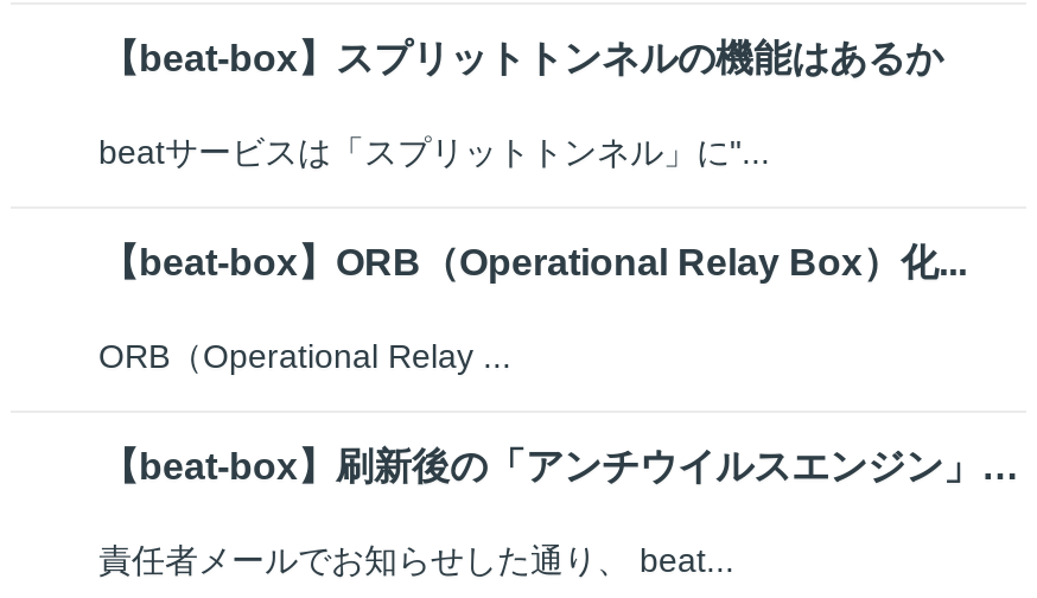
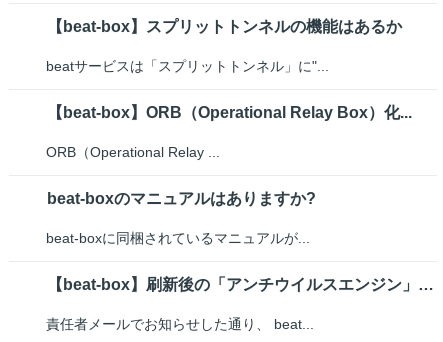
+ beat-boxのマニュアルはありますか?
+ beat-boxに同梱されているマニュアルが...
